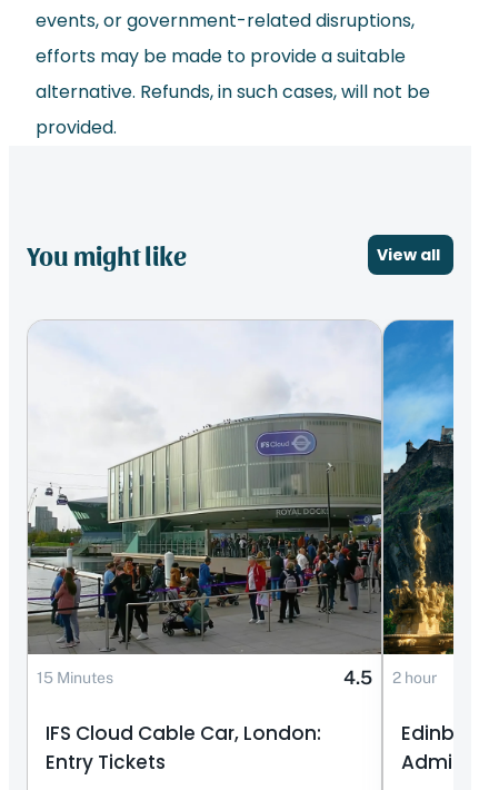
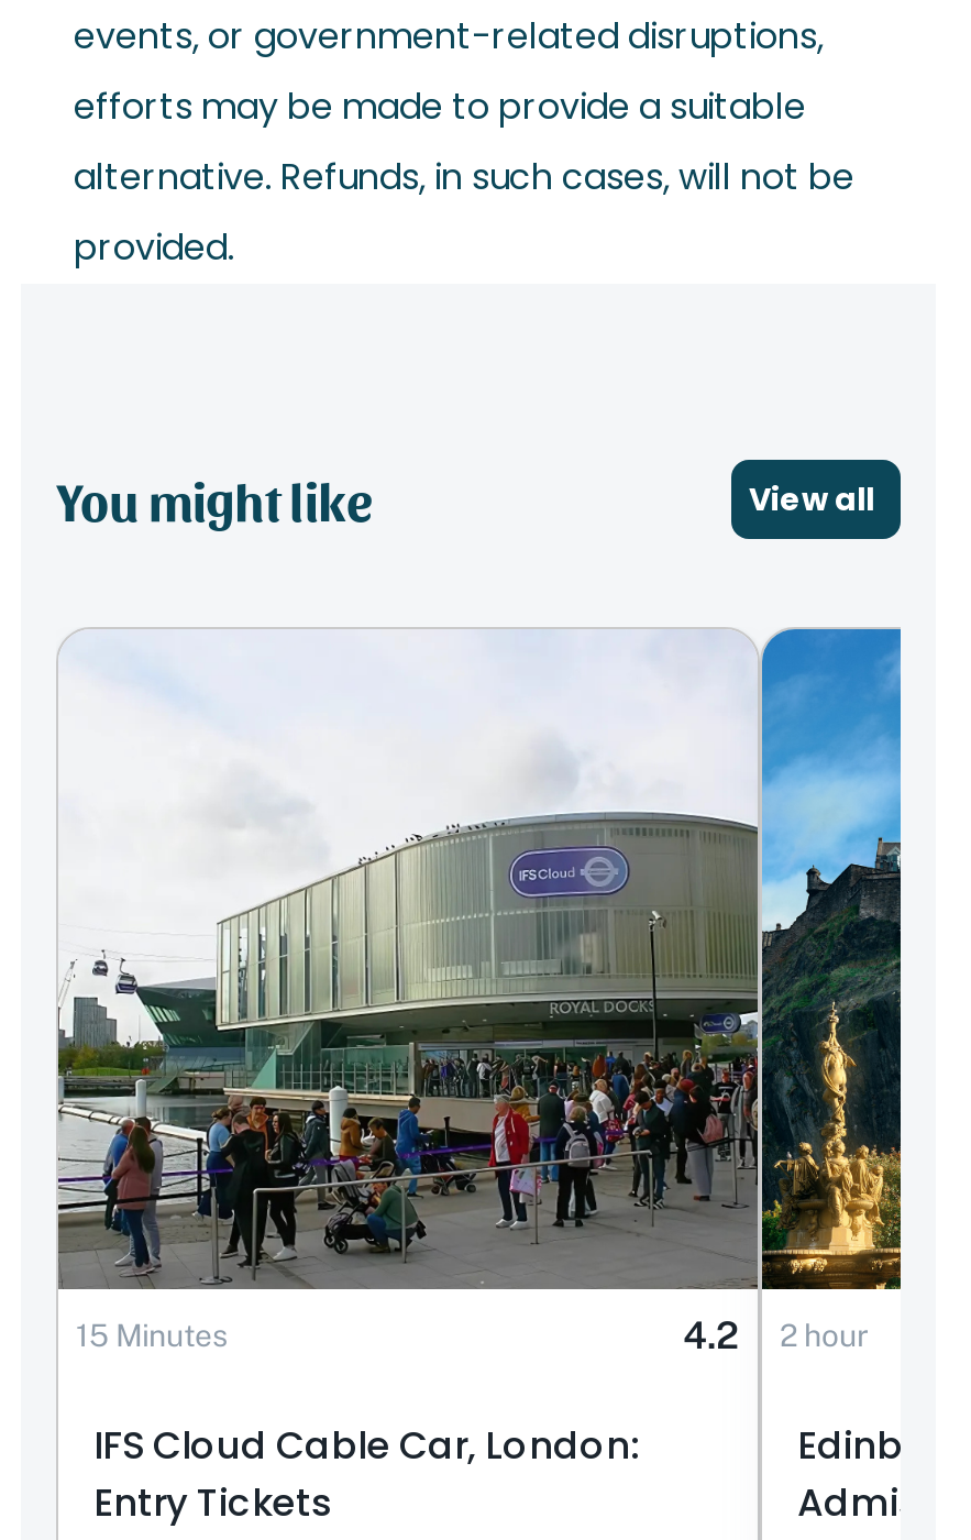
- 4.5 2 hour
+ 4.2 2 hour
